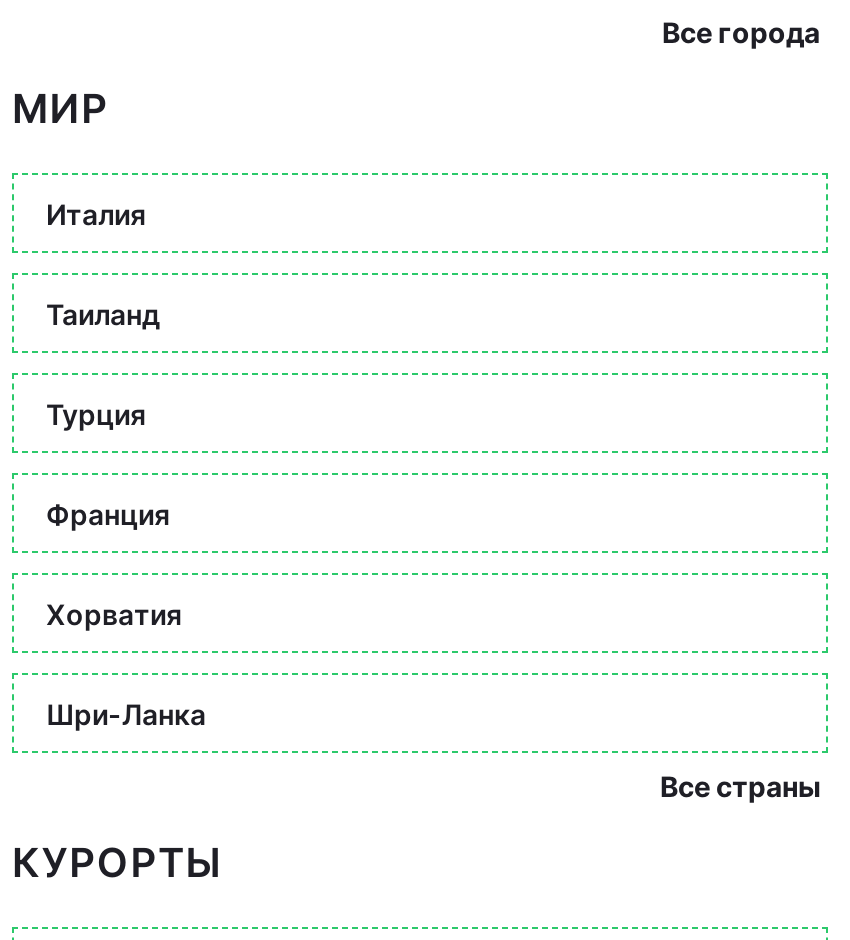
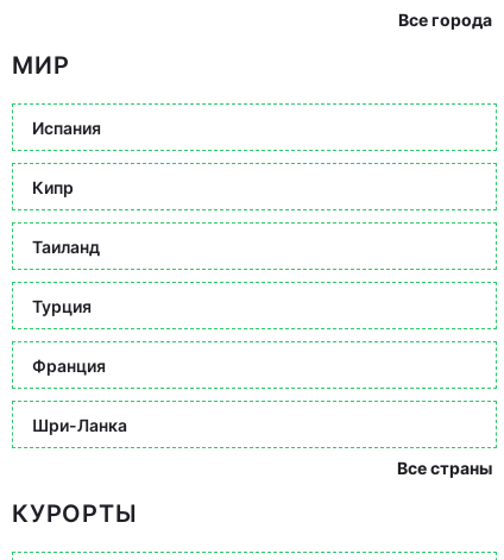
- Италия
+ Испания
+ Кипр

moved down: Таиланд | Турция | Франция

- Хорватия
